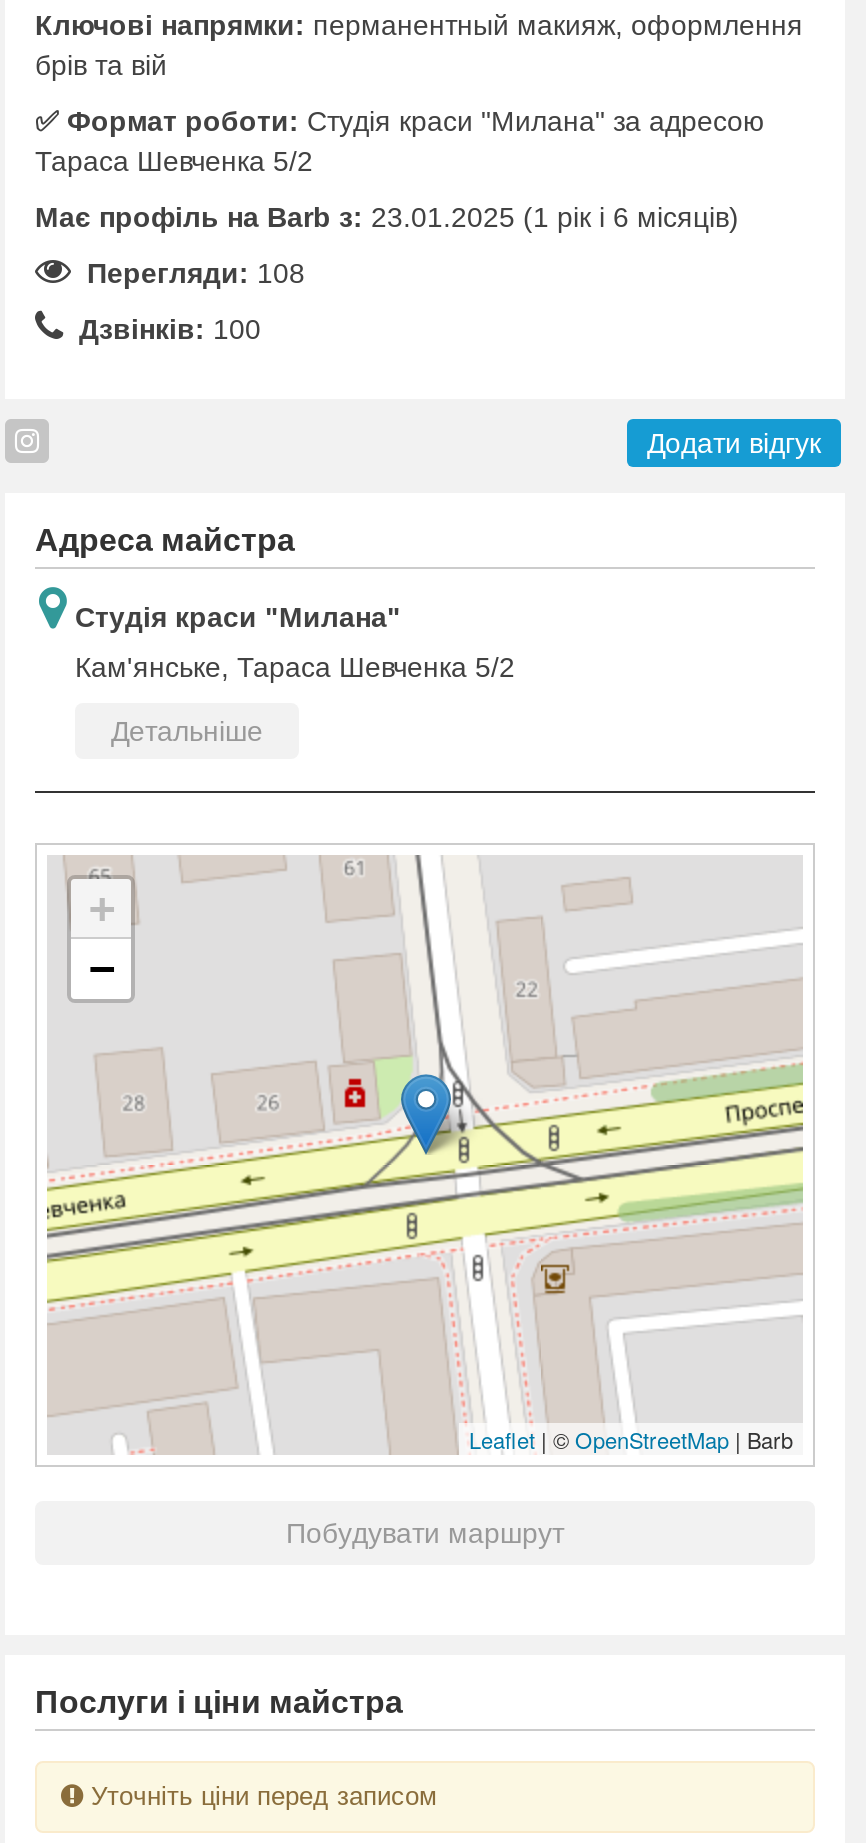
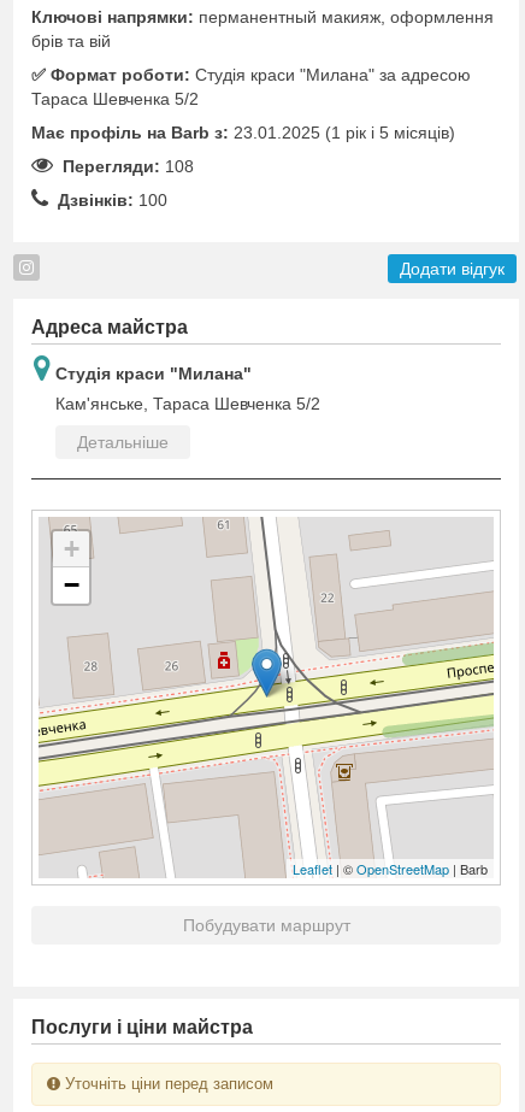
- Має профіль на Barb з: 23.01.2025 (1 рік i 6 місяців)
+ Має профіль на Barb з: 23.01.2025 (1 рік i 5 місяців)
